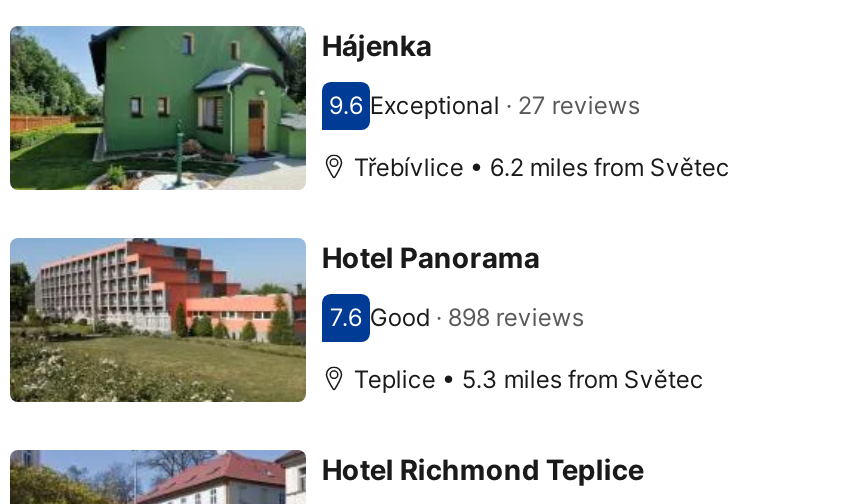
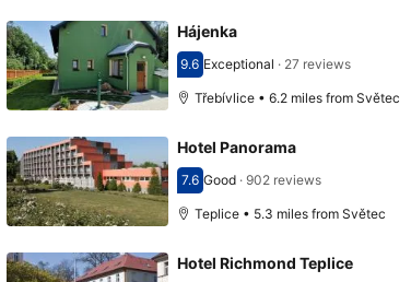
- 7.6 Good · 898 reviews
+ 7.6 Good · 902 reviews
